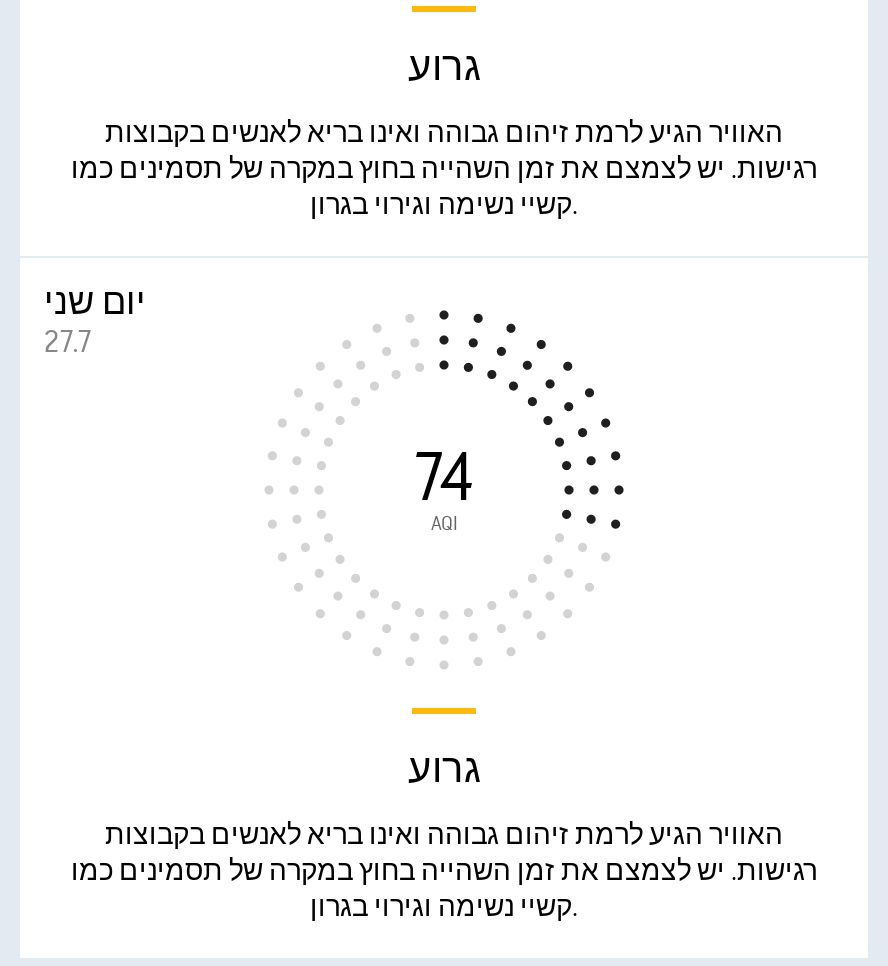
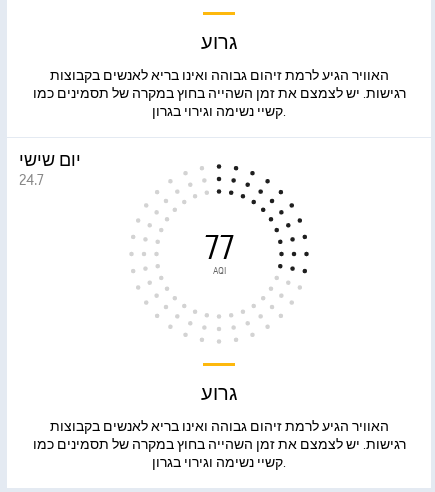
- יום שני
+ יום שישי

- 27.7
+ 24.7

- 74
+ 77
